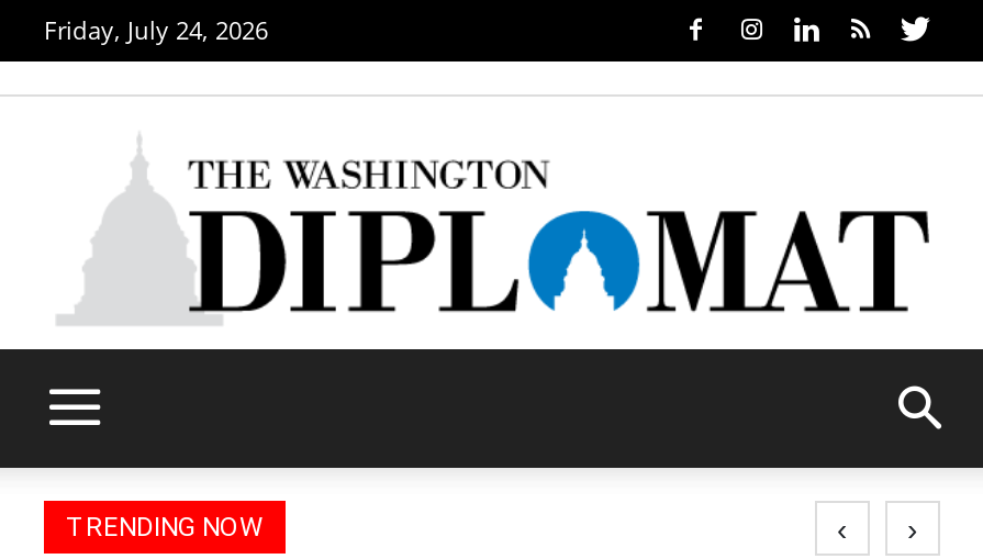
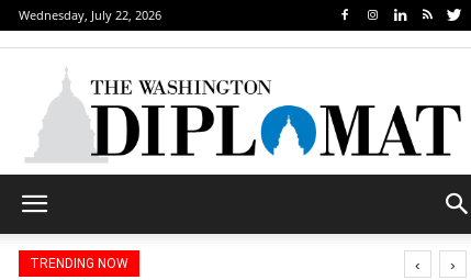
- Friday, July 24, 2026
+ Wednesday, July 22, 2026
